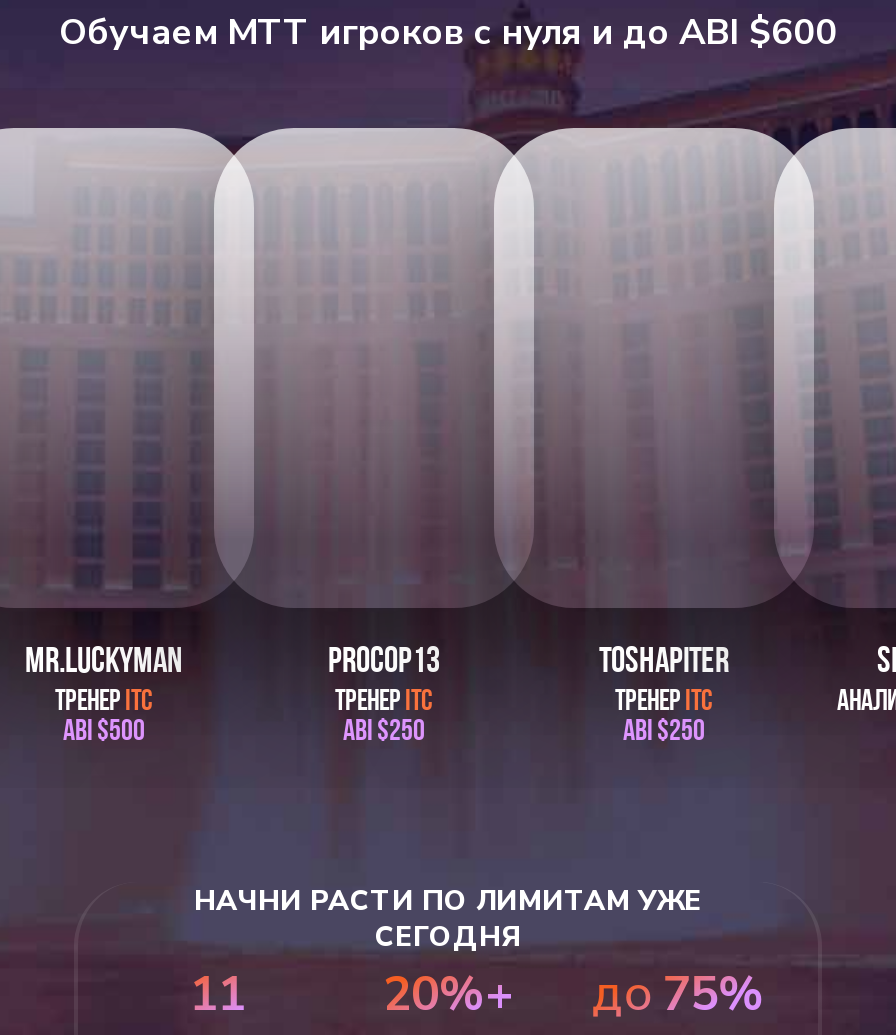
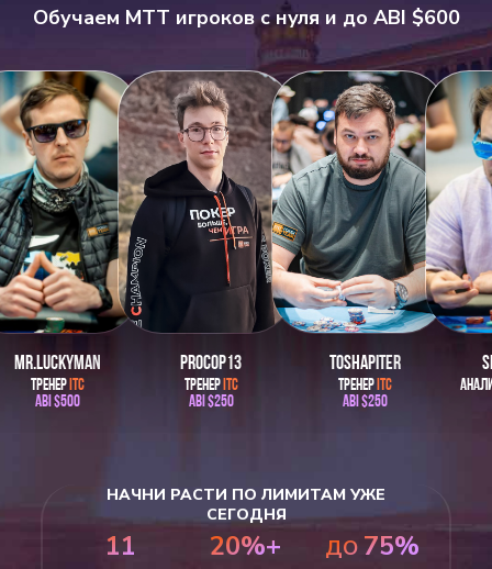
- [image]
+ [image]
